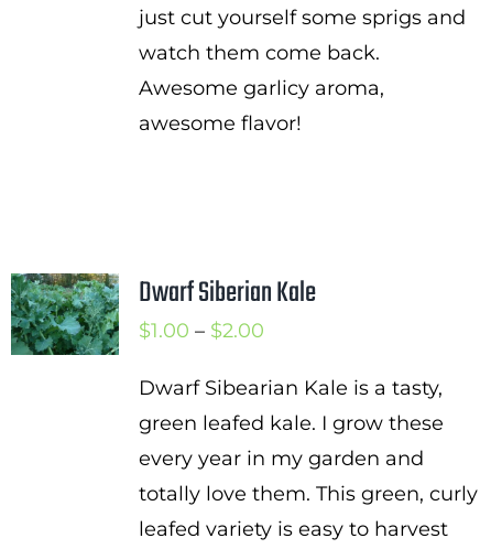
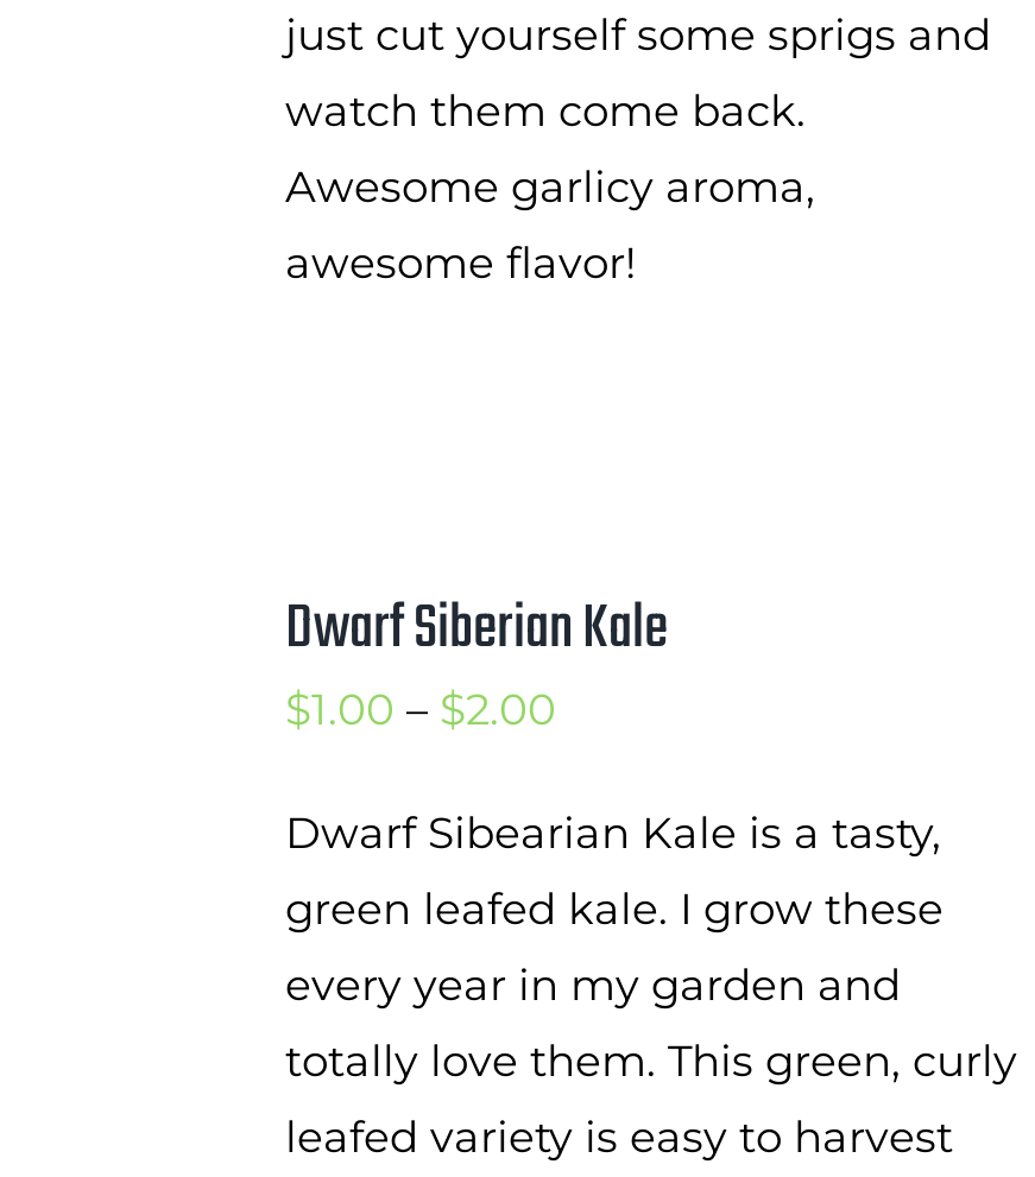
- [image]
